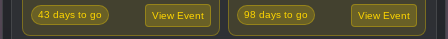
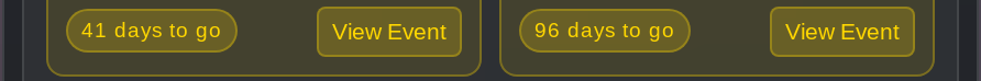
- 43 days to go
+ 41 days to go

- 98 days to go
+ 96 days to go
